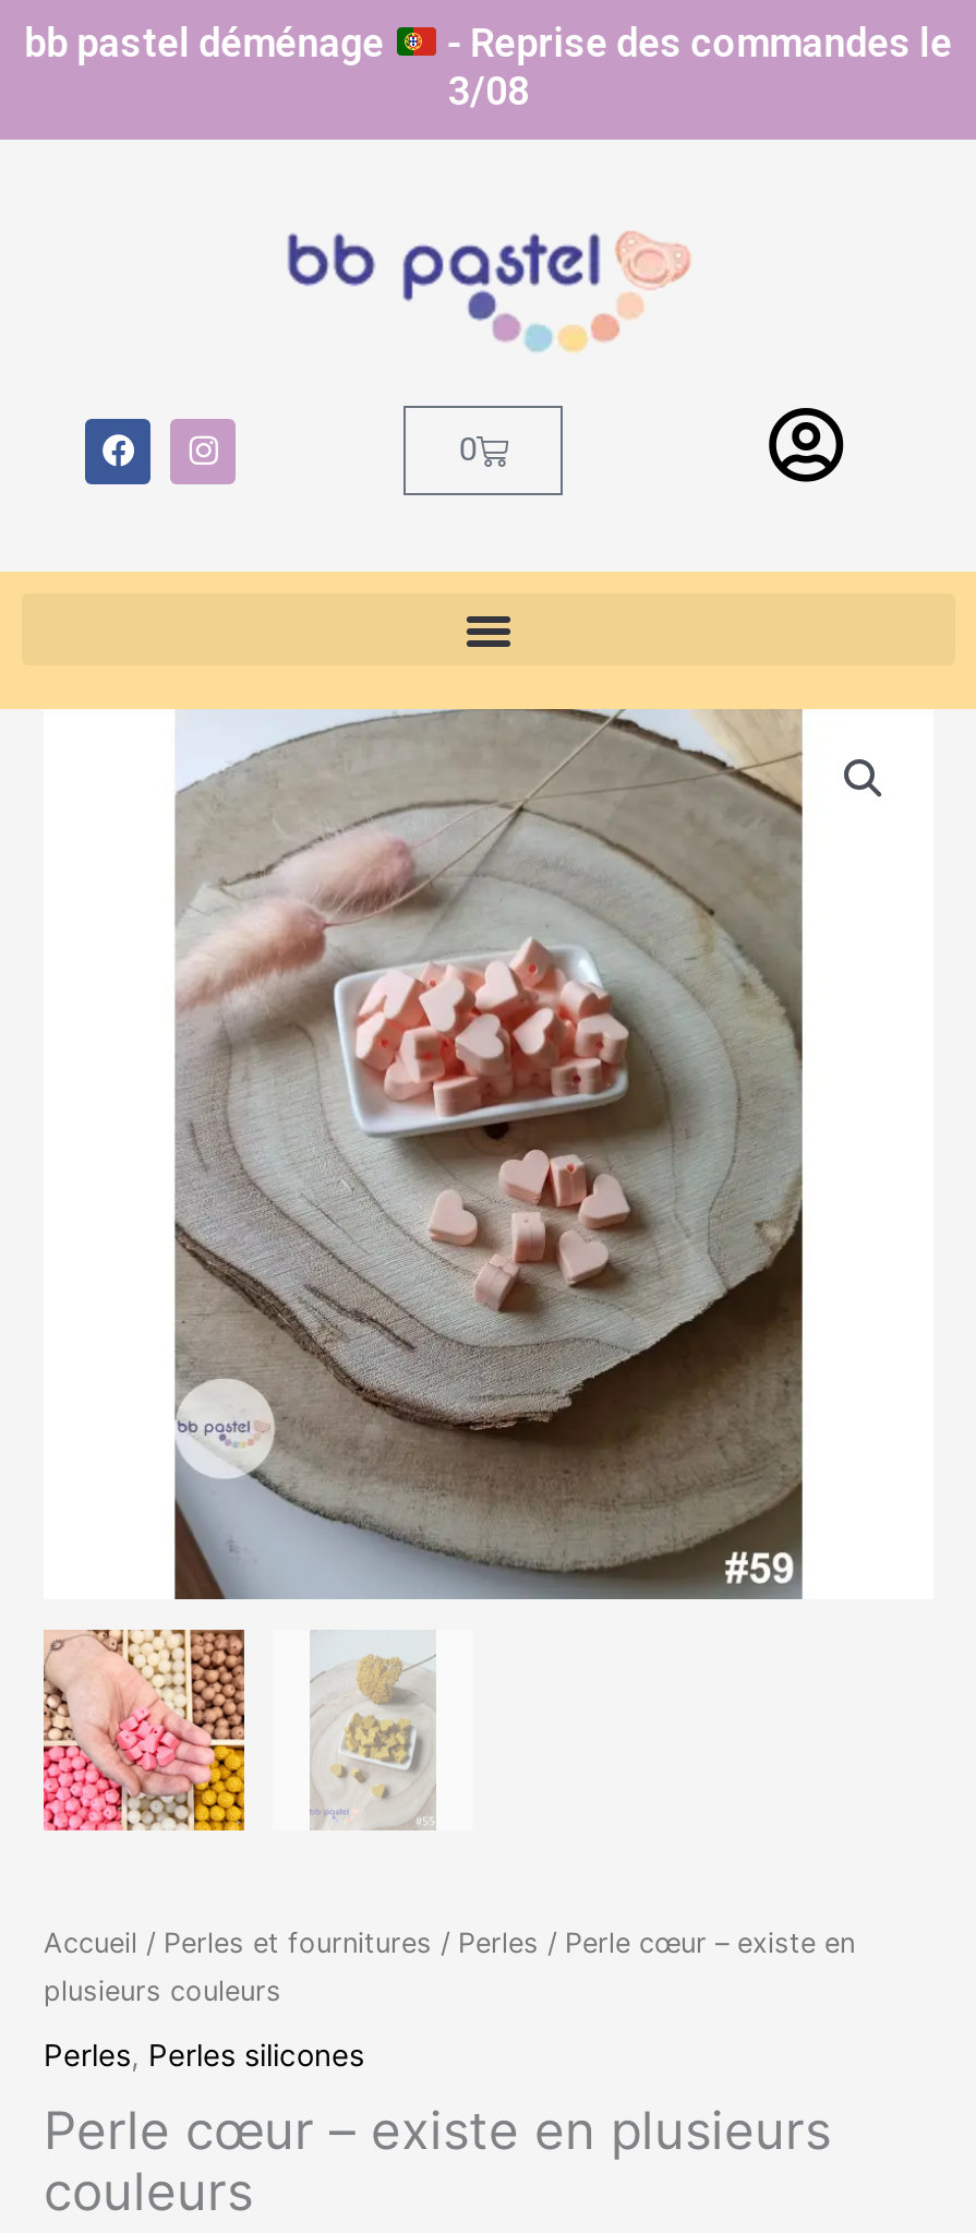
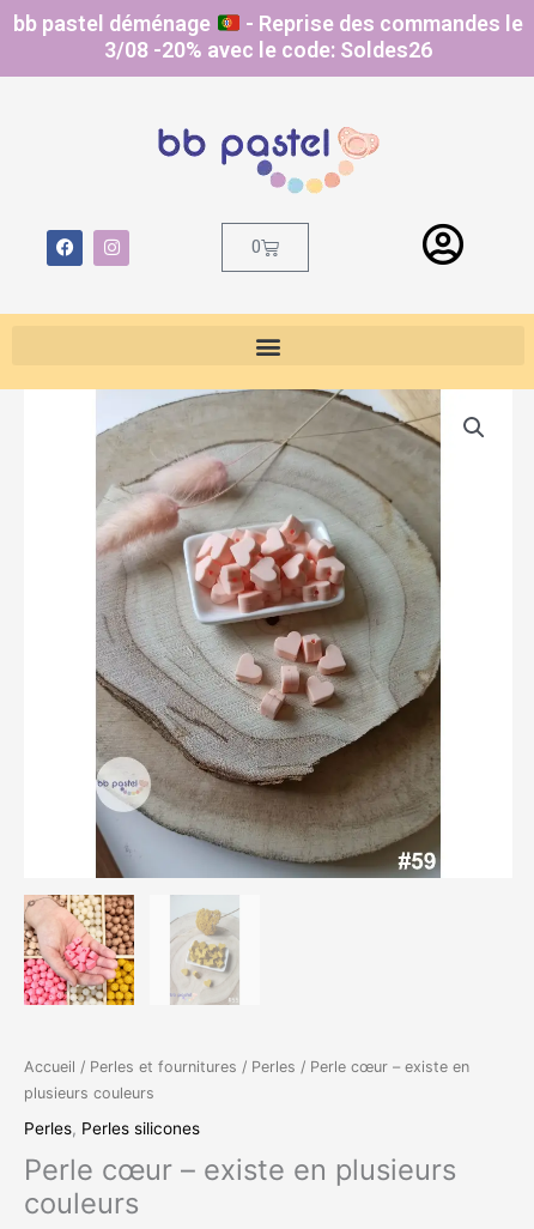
- 3/08
+ 3/08 -20% avec le code: Soldes26
